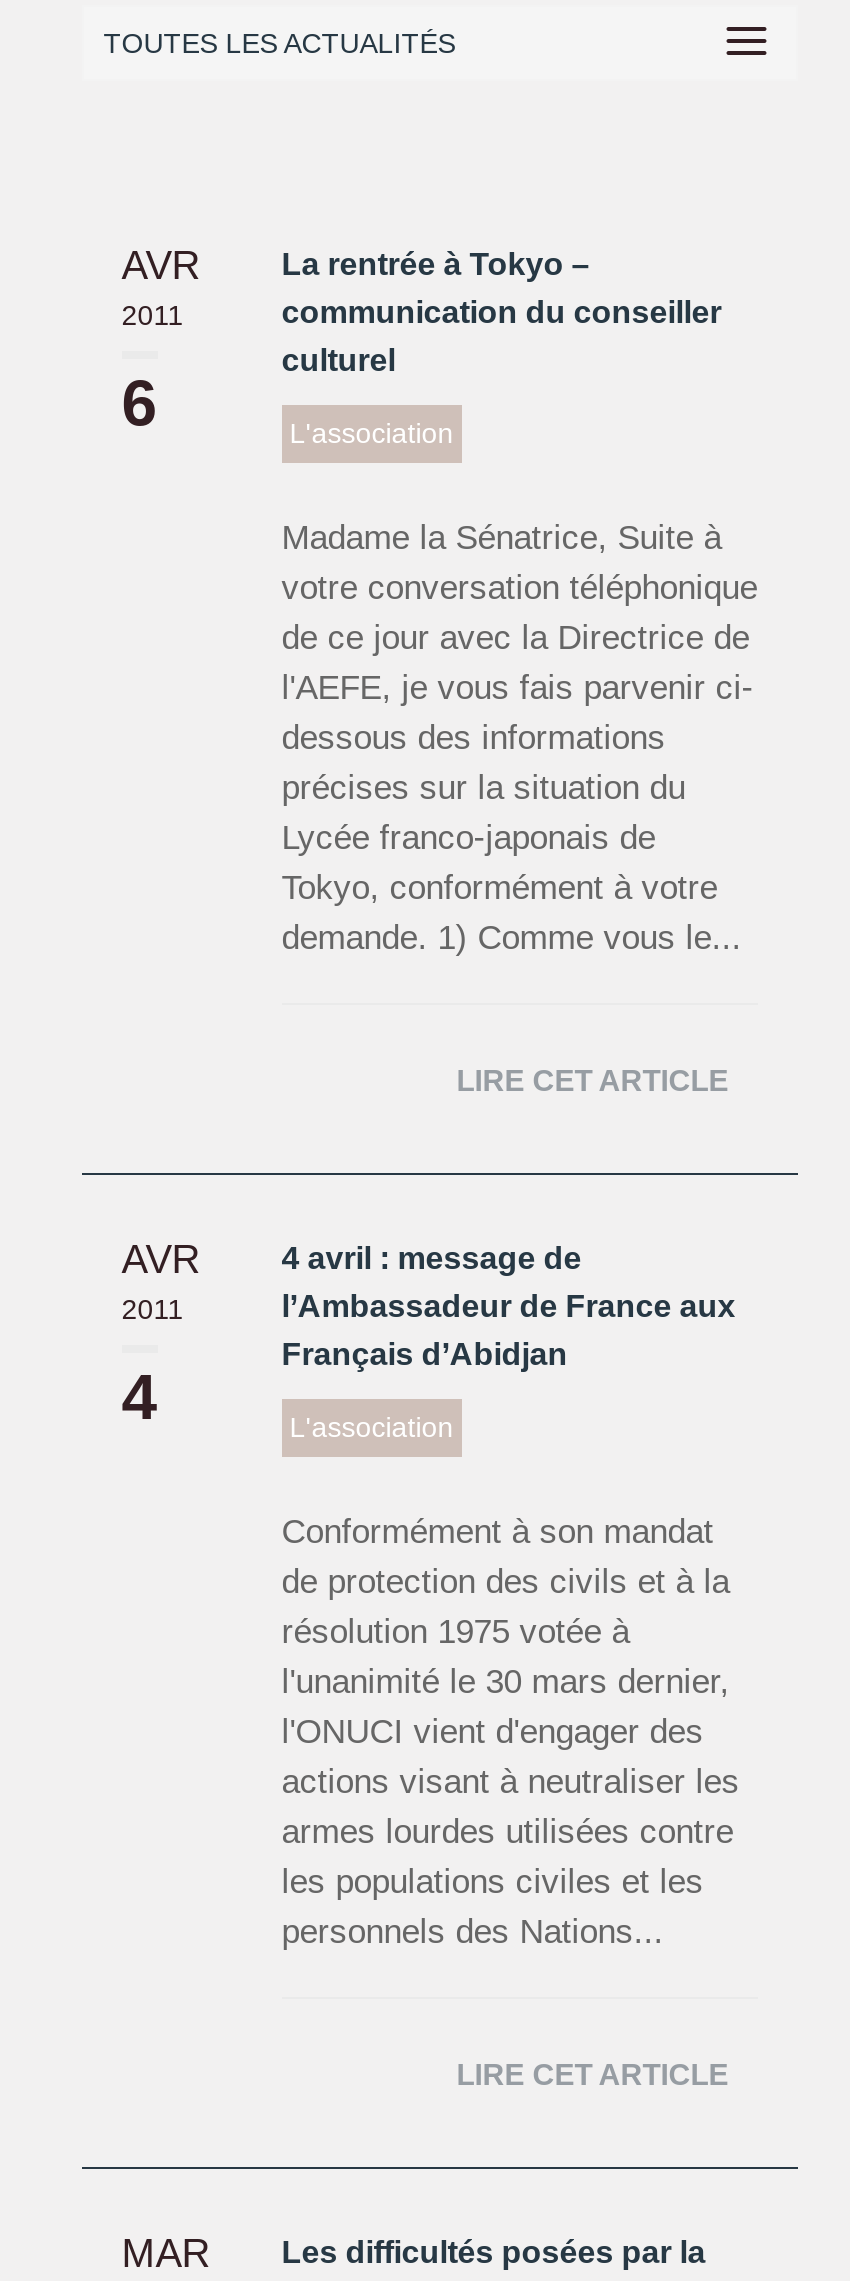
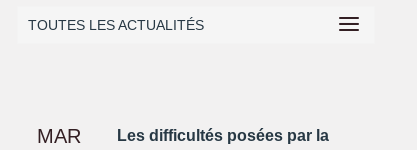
- AVR
- 2011
- 6

- La rentrée à Tokyo –
- communication du conseiller
- culturel
- L'association
- Madame la Sénatrice, Suite à
- votre conversation téléphonique
- de ce jour avec la Directrice de
- l'AEFE, je vous fais parvenir ci-
- dessous des informations
- précises sur la situation du
- Lycée franco-japonais de
- Tokyo, conformément à votre
- demande. 1) Comme vous le...

- LIRE CET ARTICLE

- AVR
- 2011
- 4

- 4 avril : message de
- l’Ambassadeur de France aux
- Français d’Abidjan
- L'association
- Conformément à son mandat
- de protection des civils et à la
- résolution 1975 votée à
- l'unanimité le 30 mars dernier,
- l'ONUCI vient d'engager des
- actions visant à neutraliser les
- armes lourdes utilisées contre
- les populations civiles et les
- personnels des Nations...

- LIRE CET ARTICLE
